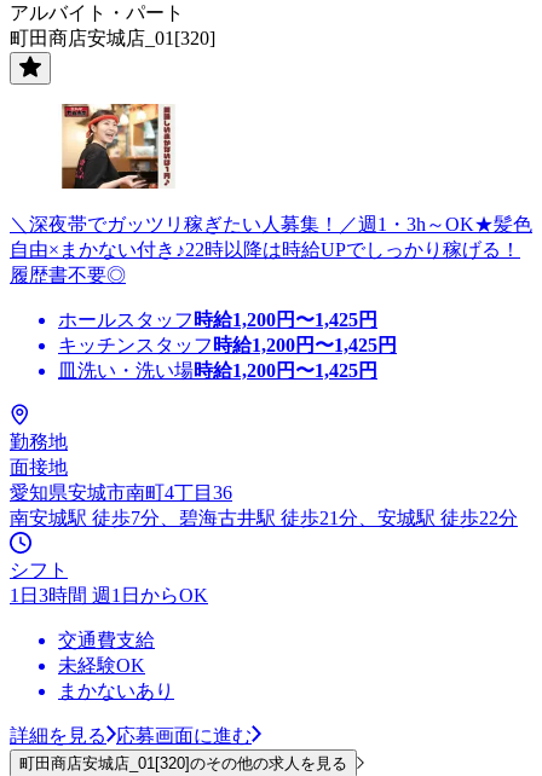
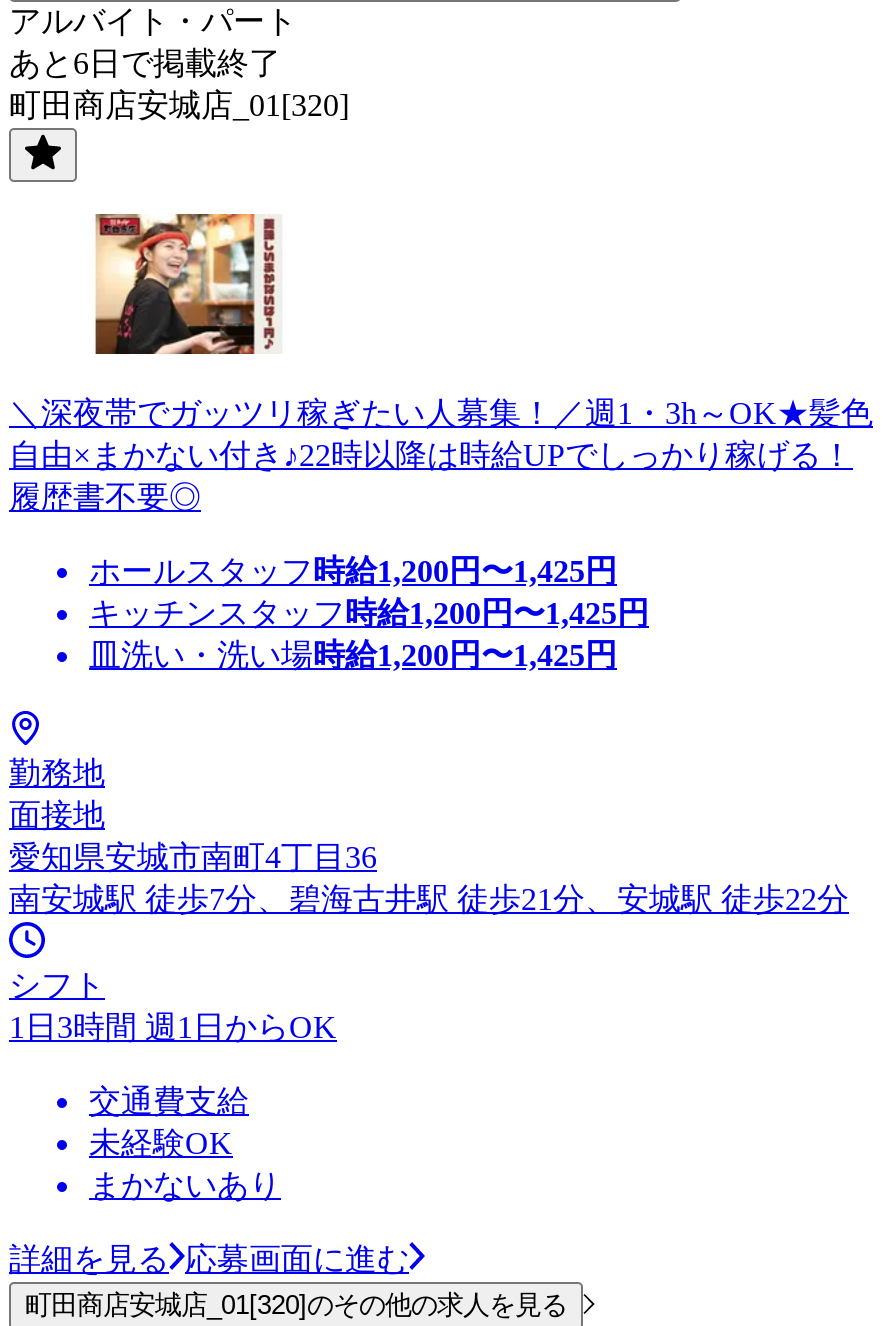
+ あと6日で掲載終了
